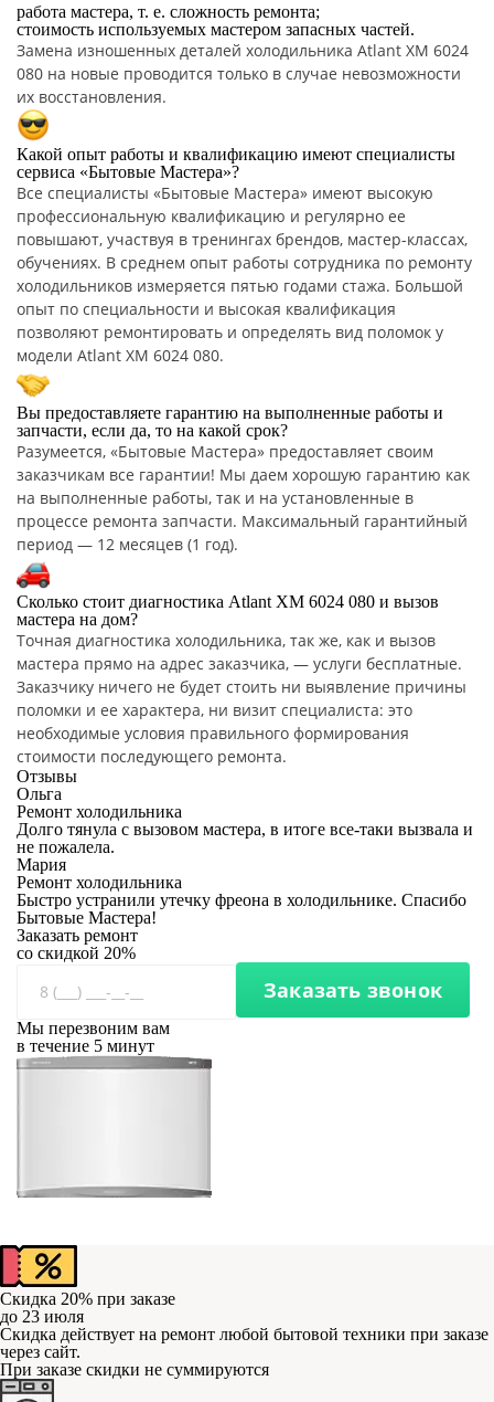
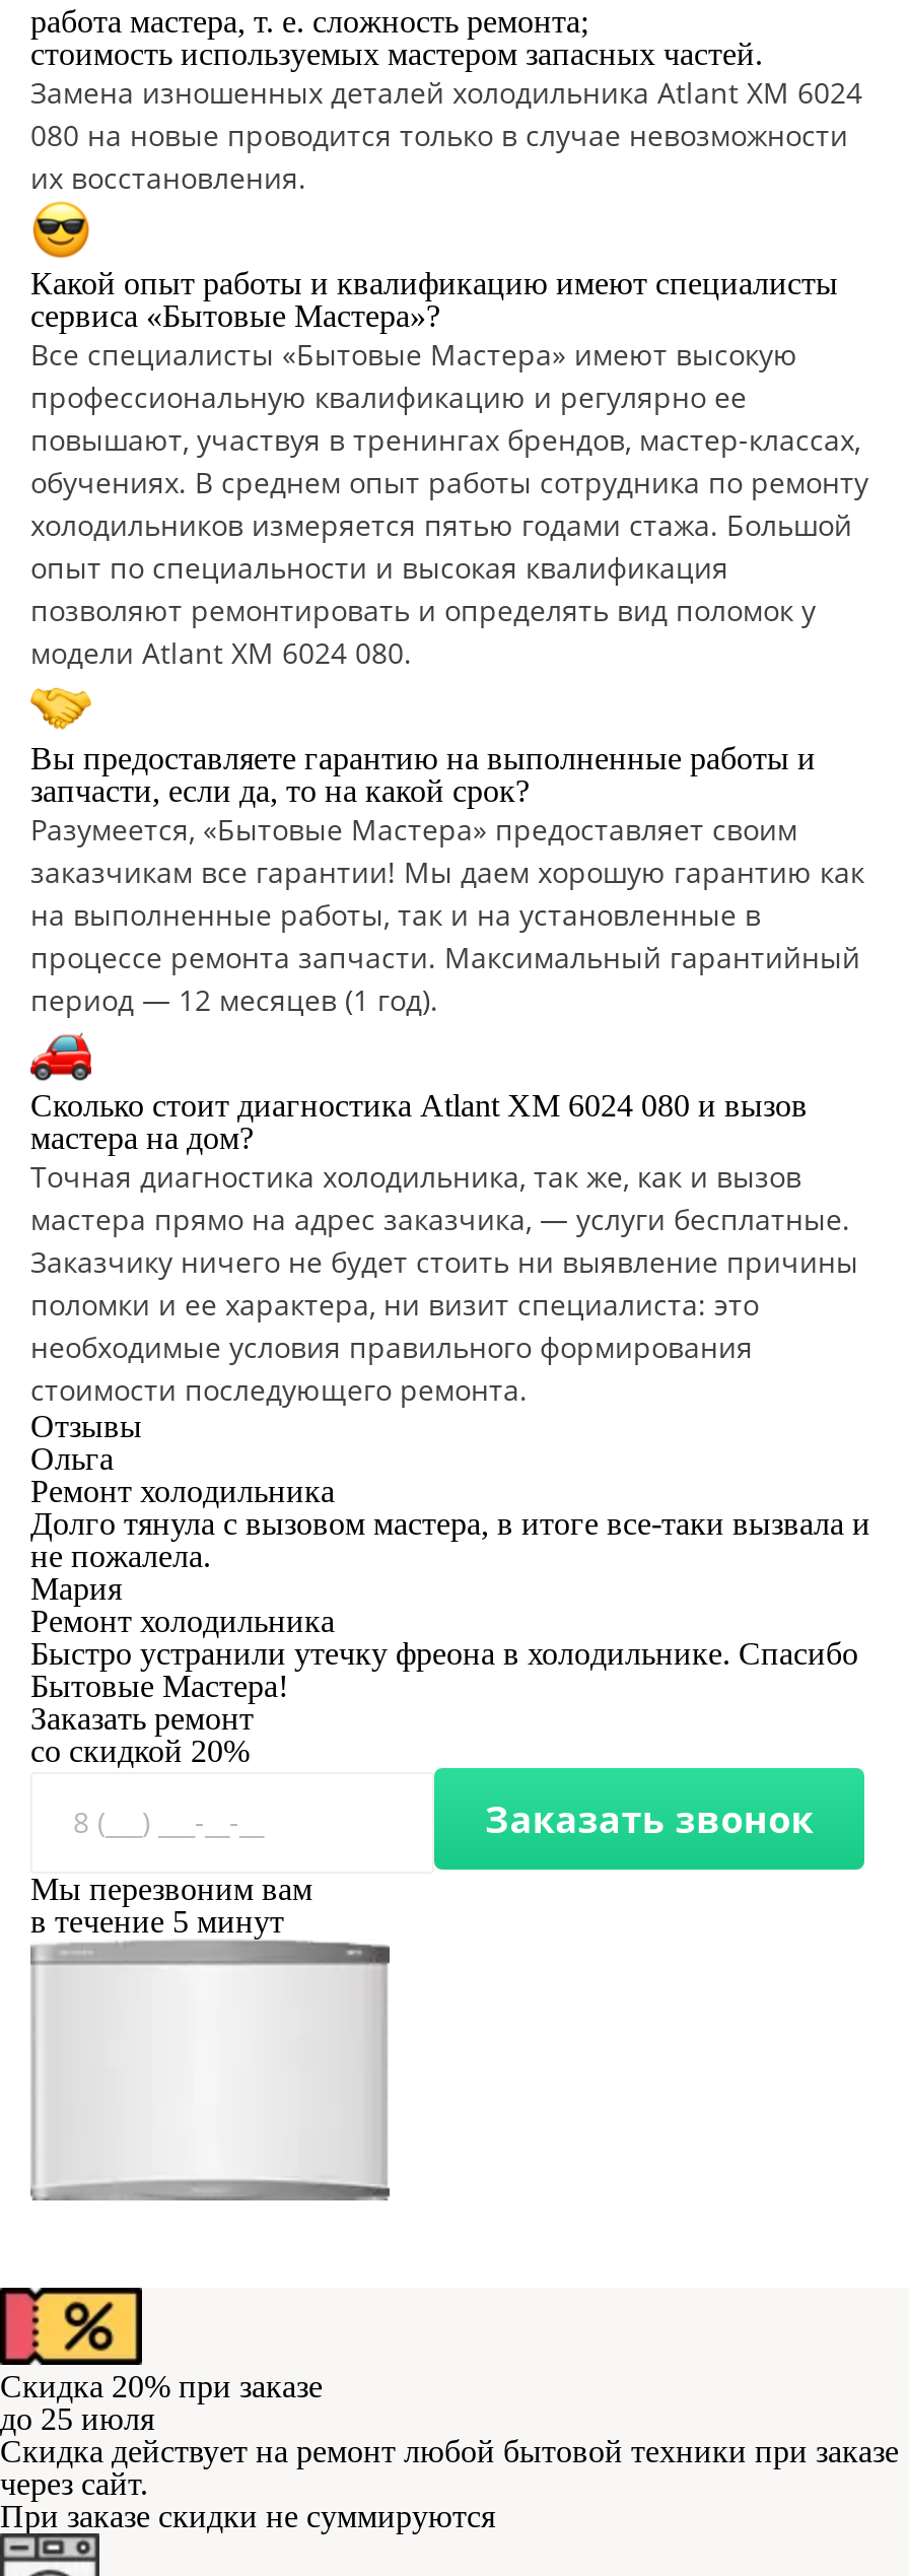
- до 23 июля
+ до 25 июля
